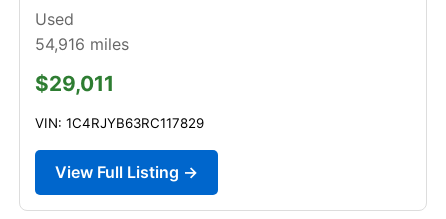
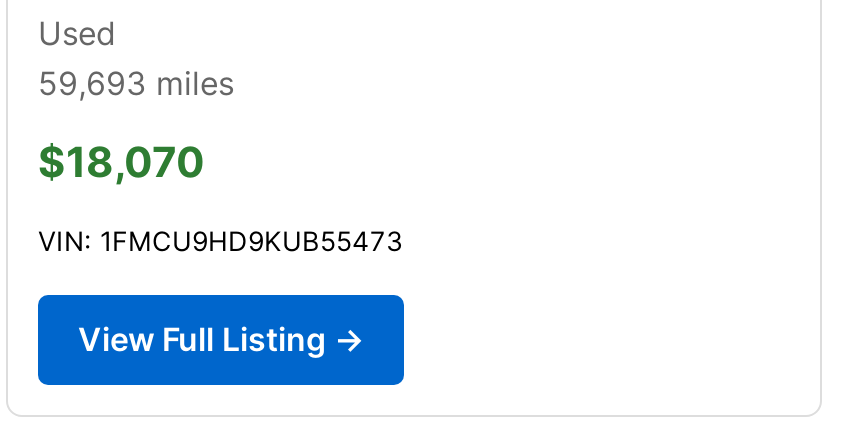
- 54,916 miles
+ 59,693 miles

- $29,011
+ $18,070

- VIN: 1C4RJYB63RC117829
+ VIN: 1FMCU9HD9KUB55473
